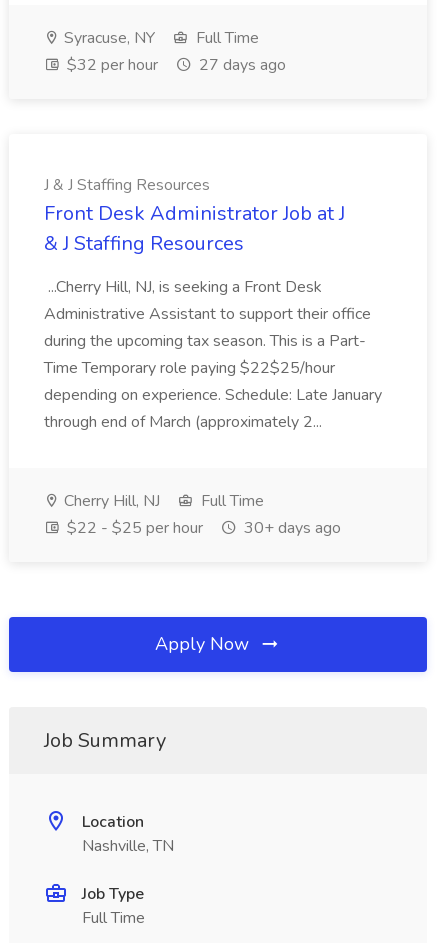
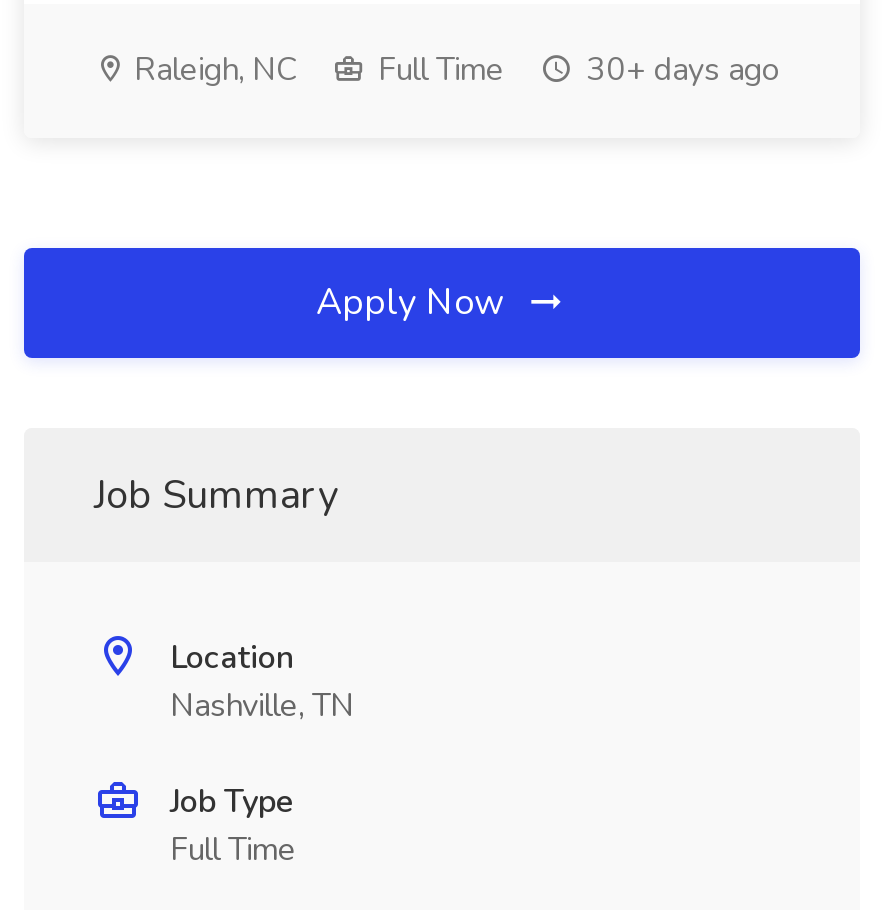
- Syracuse, NY
+ Raleigh, NC

- $32 per hour
- 27 days ago

- J & J Staffing Resources
- Front Desk Administrator Job at J
- & J Staffing Resources
- ...Cherry Hill, NJ, is seeking a Front Desk
- Administrative Assistant to support their office
- during the upcoming tax season. This is a Part-
- Time Temporary role paying $22$25/hour
- depending on experience. Schedule: Late January
- through end of March (approximately 2...

- Cherry Hill, NJ
- Full Time
- $22 - $25 per hour
